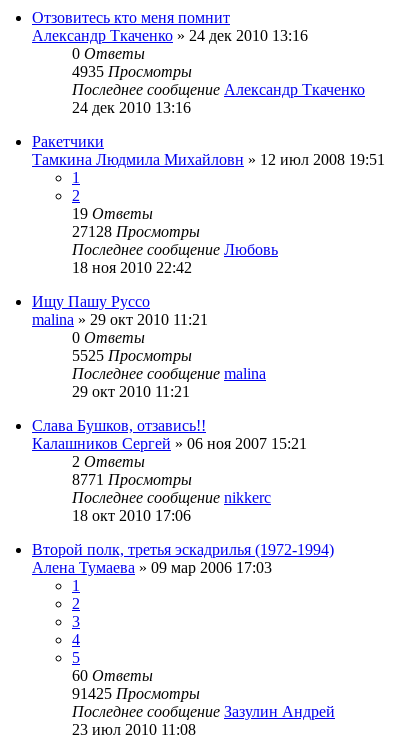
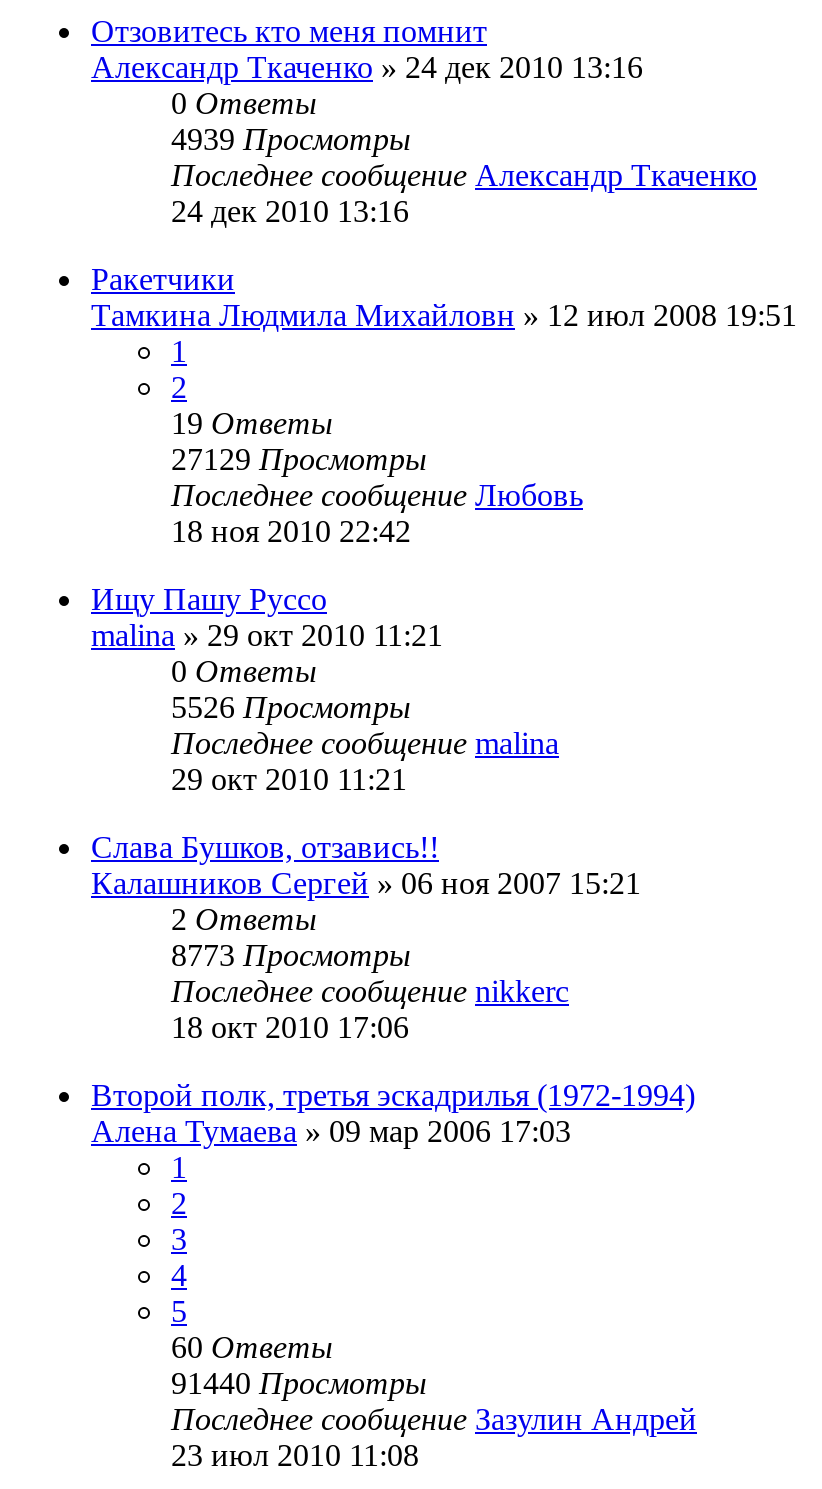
- 4935 Просмотры
+ 4939 Просмотры

- 27128 Просмотры
+ 27129 Просмотры

- 5525 Просмотры
+ 5526 Просмотры

- 8771 Просмотры
+ 8773 Просмотры

- 91425 Просмотры
+ 91440 Просмотры
